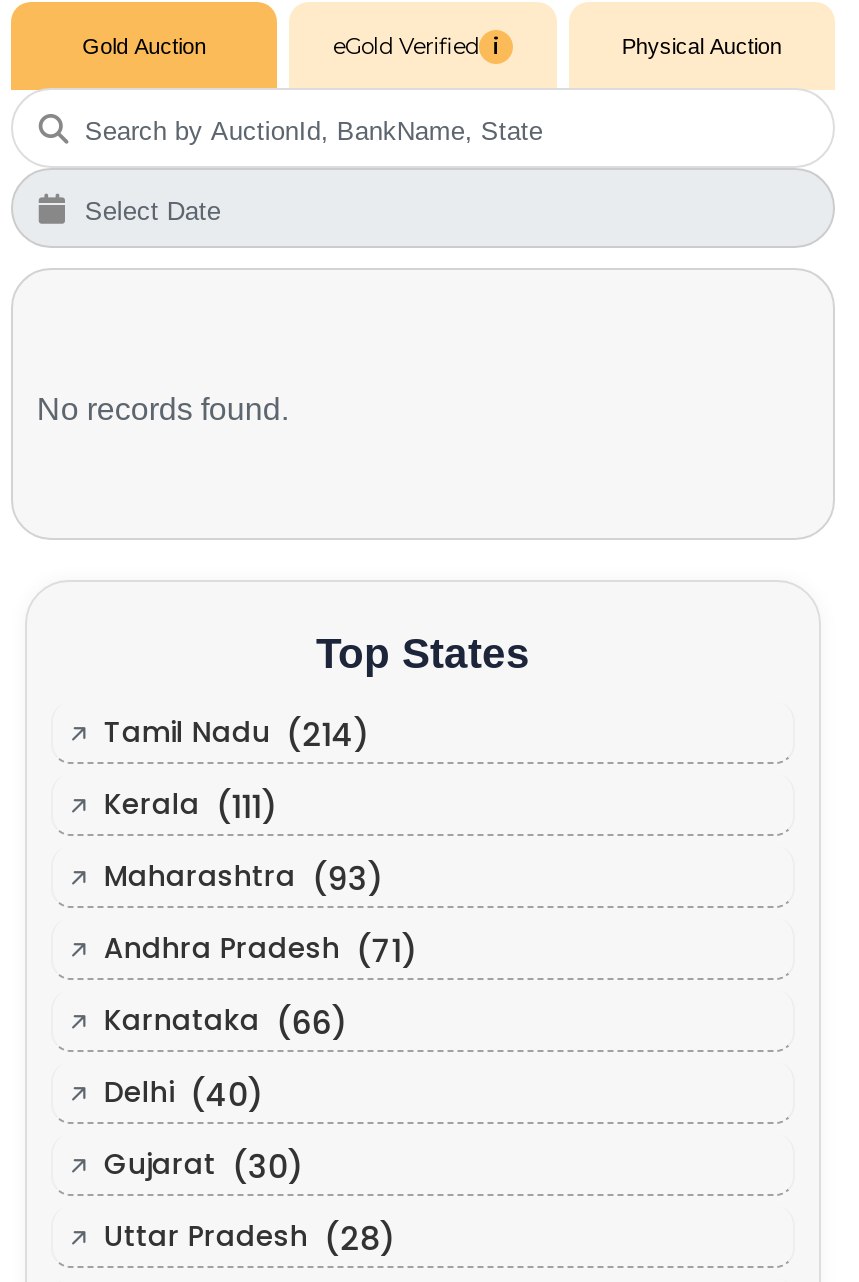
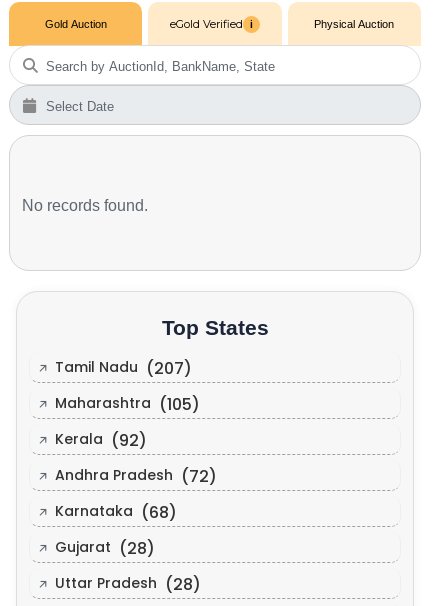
- Tamil Nadu (214)
- Kerala (111)
- Maharashtra (93)
- Andhra Pradesh (71)
- Karnataka (66)
- Delhi (40)
- Gujarat (30)
+ Tamil Nadu (207)
+ Maharashtra (105)
+ Kerala (92)
+ Andhra Pradesh (72)
+ Karnataka (68)
+ Gujarat (28)
